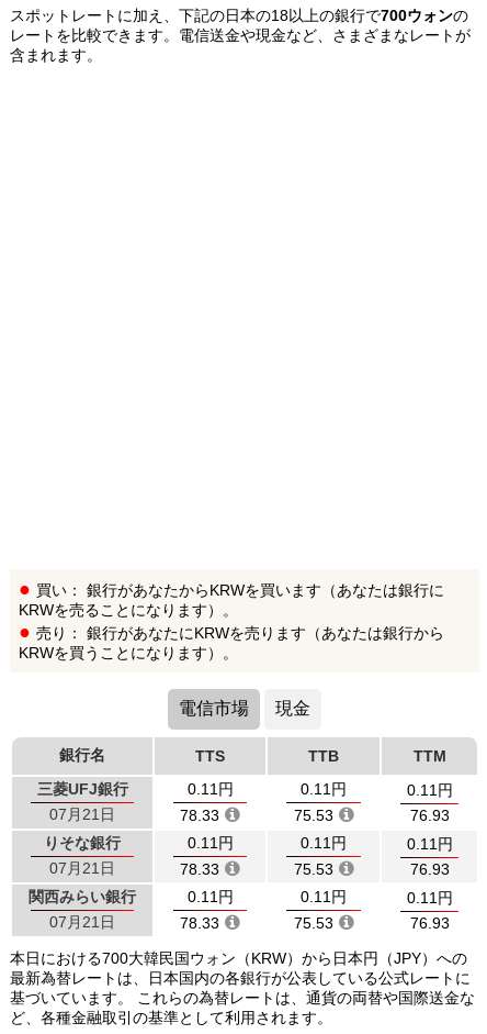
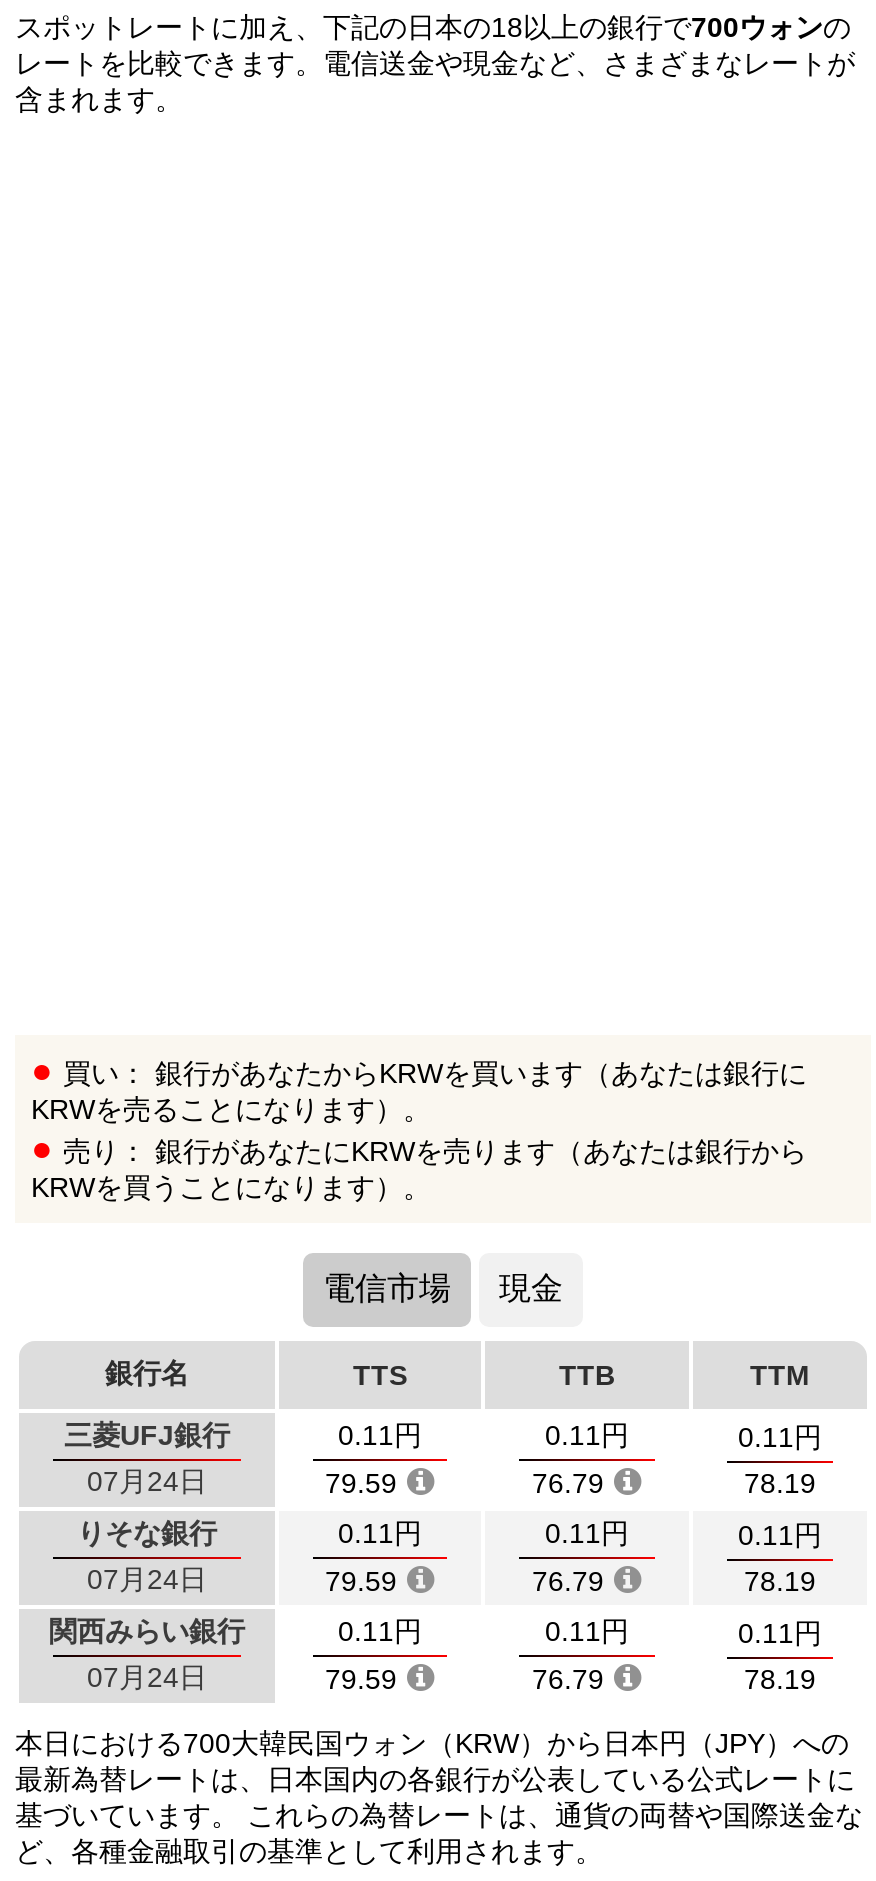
- 07月21日
+ 07月24日

- 78.33
+ 79.59

- 75.53
+ 76.79

- 76.93
+ 78.19

- 07月21日
+ 07月24日

- 78.33
+ 79.59

- 75.53
+ 76.79

- 76.93
+ 78.19

- 07月21日
+ 07月24日

- 78.33
+ 79.59

- 75.53
+ 76.79

- 76.93
+ 78.19
